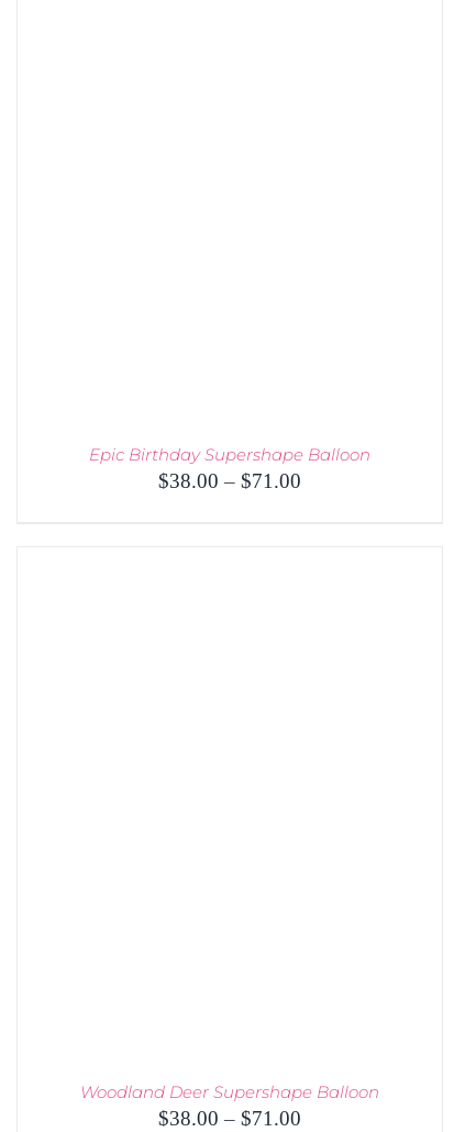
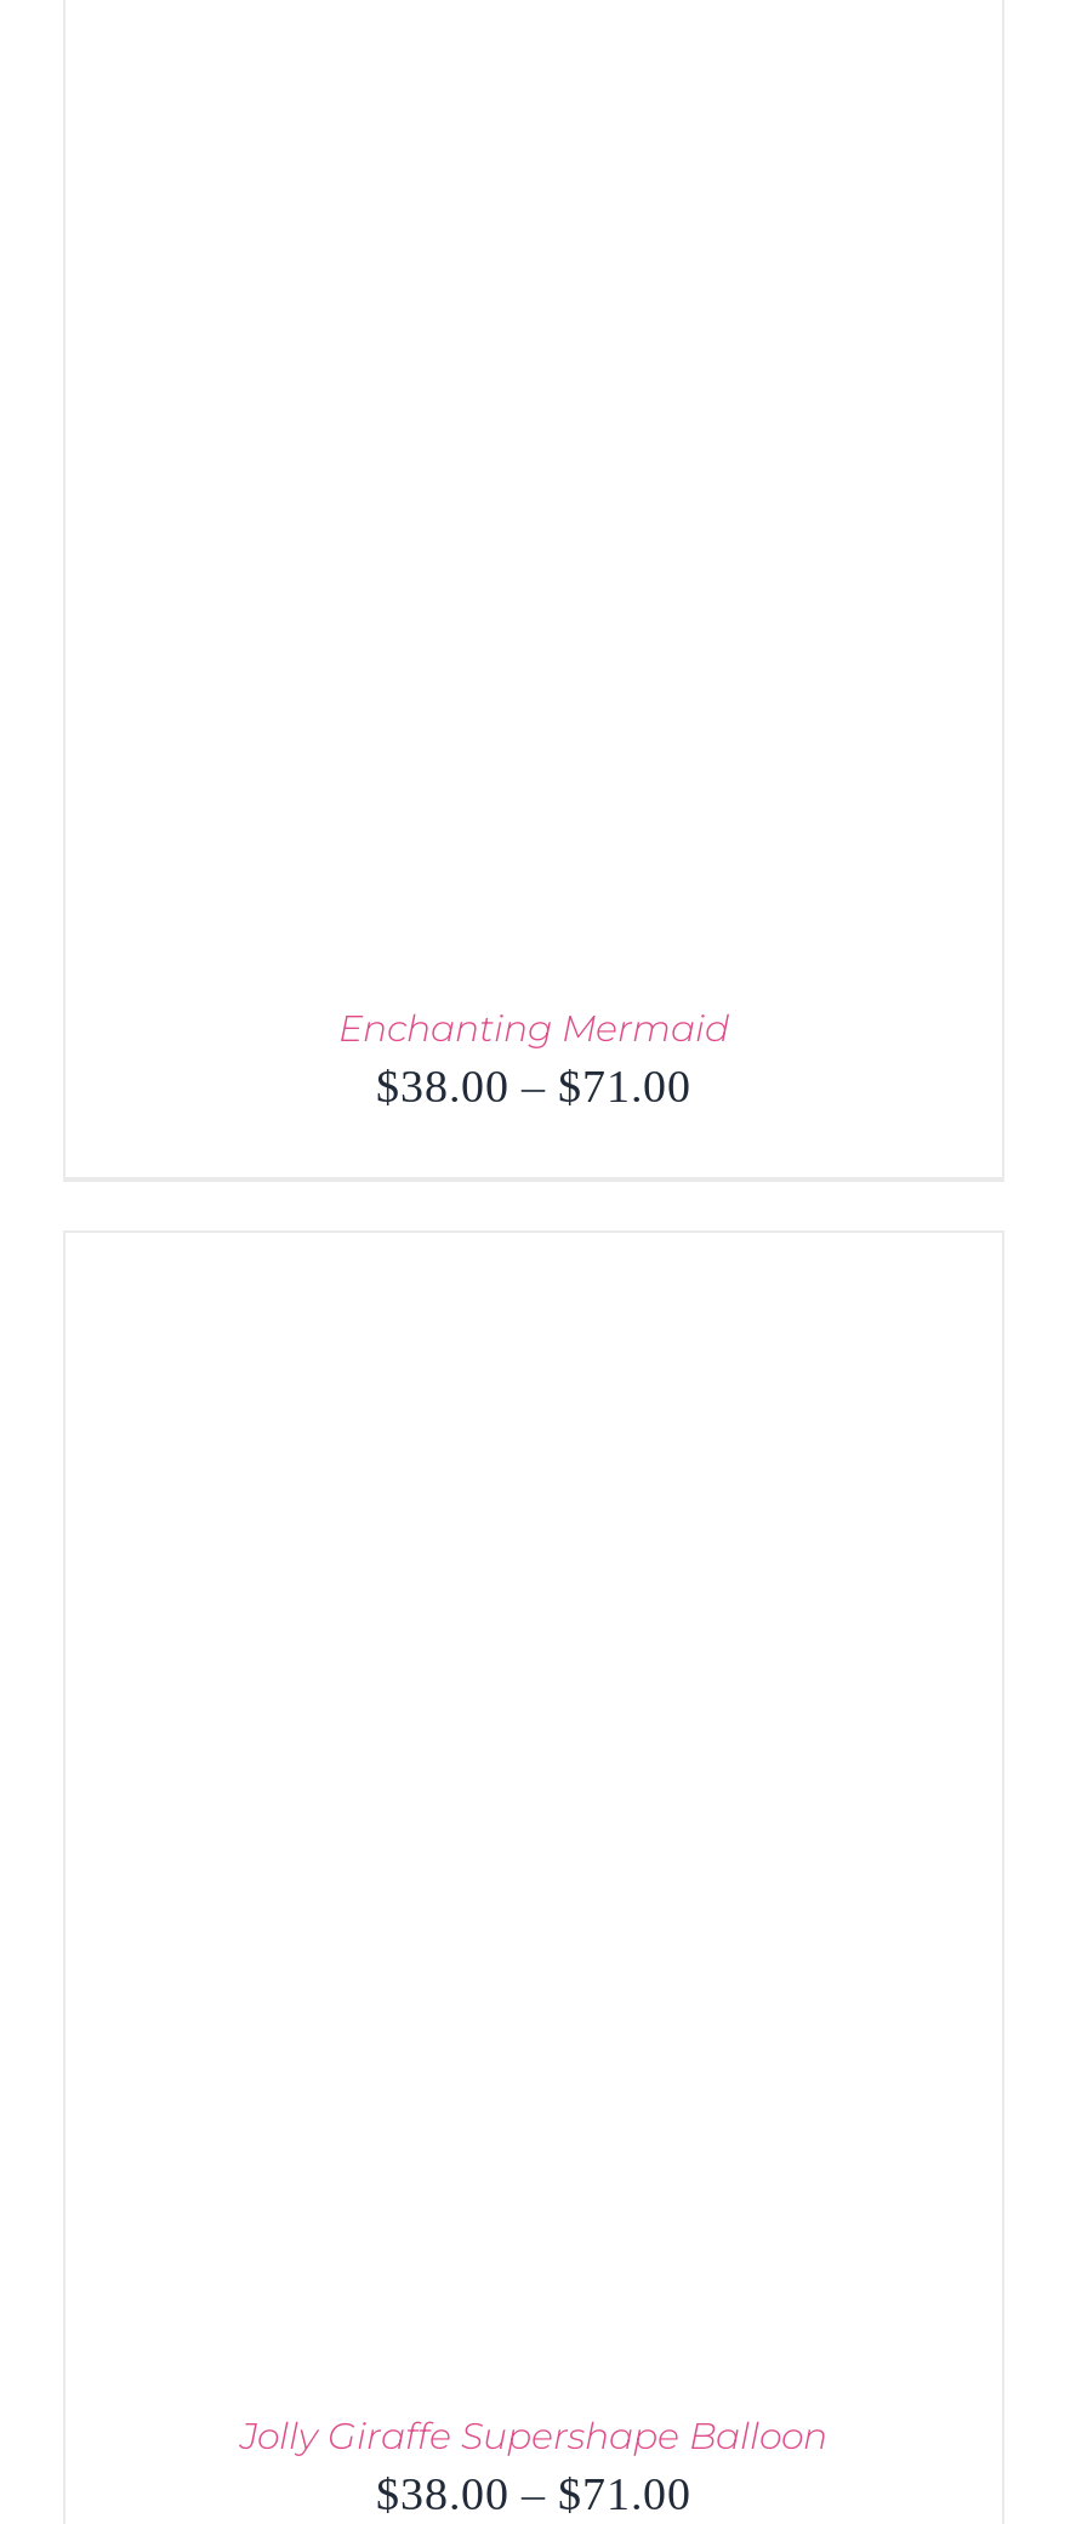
- Epic Birthday Supershape Balloon
+ Enchanting Mermaid

- Woodland Deer Supershape Balloon
+ Jolly Giraffe Supershape Balloon
